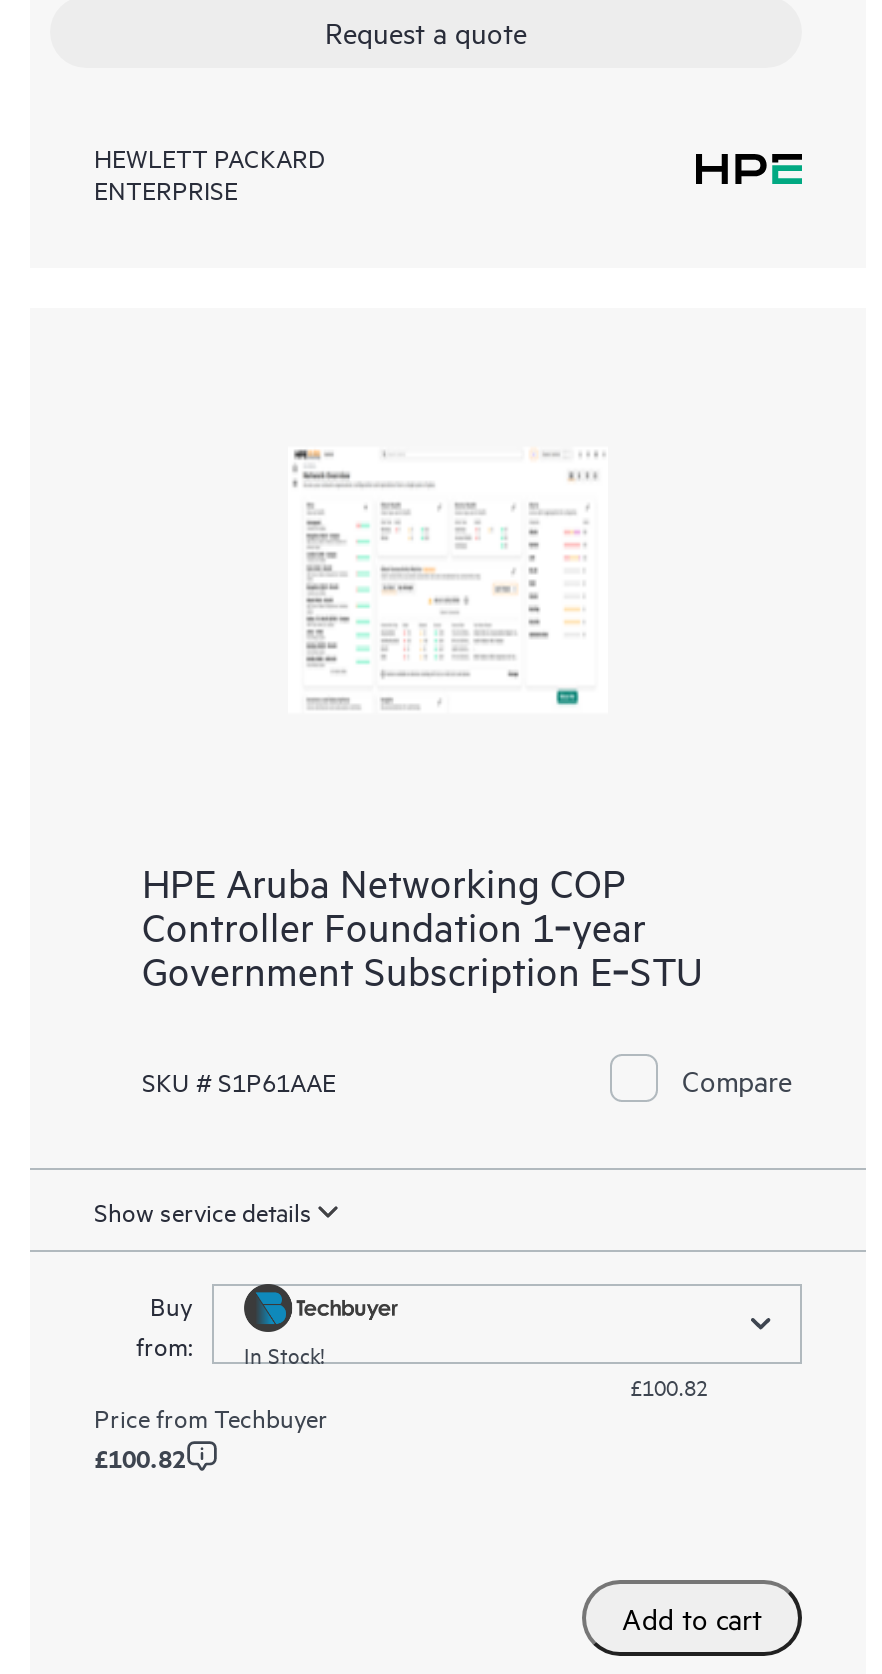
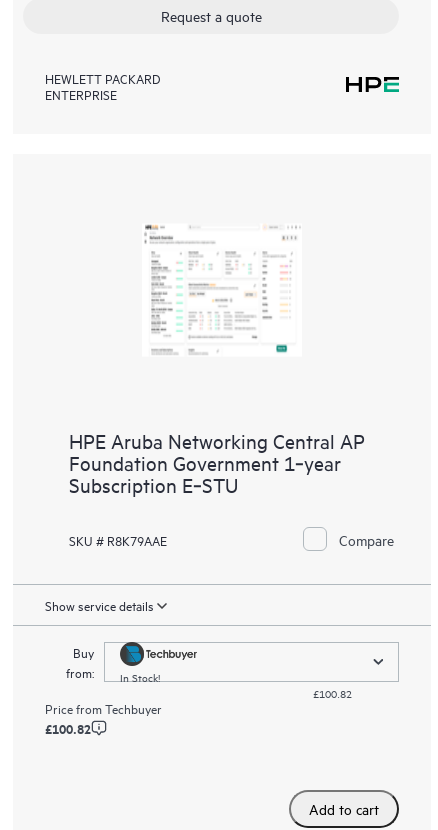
- HPE Aruba Networking COP
- Controller Foundation 1‑year
- Government Subscription E‑STU
+ HPE Aruba Networking Central AP
+ Foundation Government 1‑year
+ Subscription E‑STU

- SKU # S1P61AAE
+ SKU # R8K79AAE
